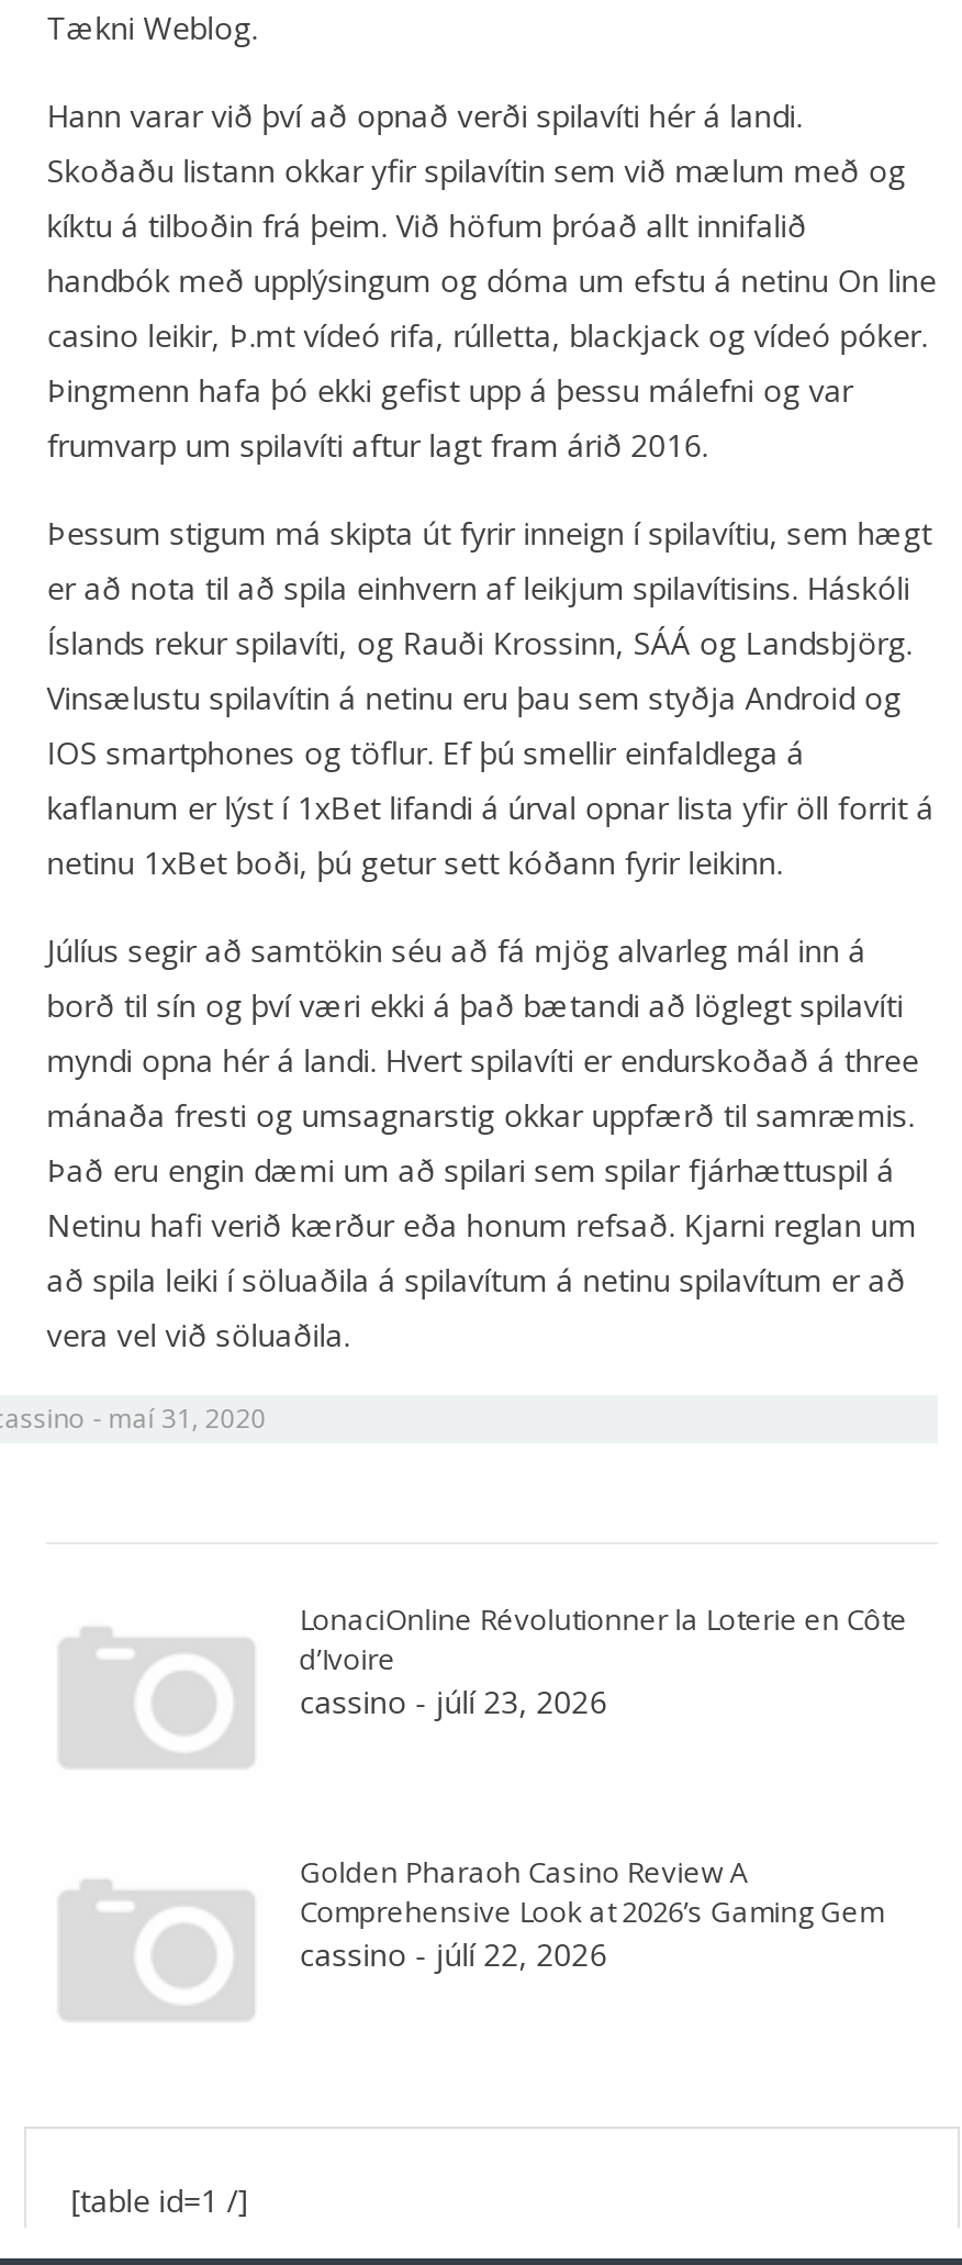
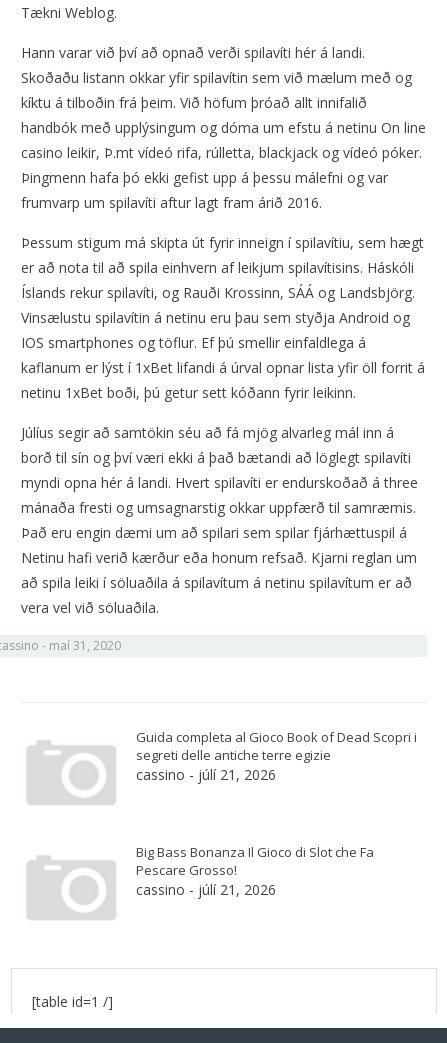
- LonaciOnline Révolutionner la Loterie en Côte
- d’Ivoire
- cassino - júlí 23, 2026
+ Guida completa al Gioco Book of Dead Scopri i
+ segreti delle antiche terre egizie
+ cassino - júlí 21, 2026

- Golden Pharaoh Casino Review A
- Comprehensive Look at 2026’s Gaming Gem
- cassino - júlí 22, 2026
+ Big Bass Bonanza Il Gioco di Slot che Fa
+ Pescare Grosso!
+ cassino - júlí 21, 2026
